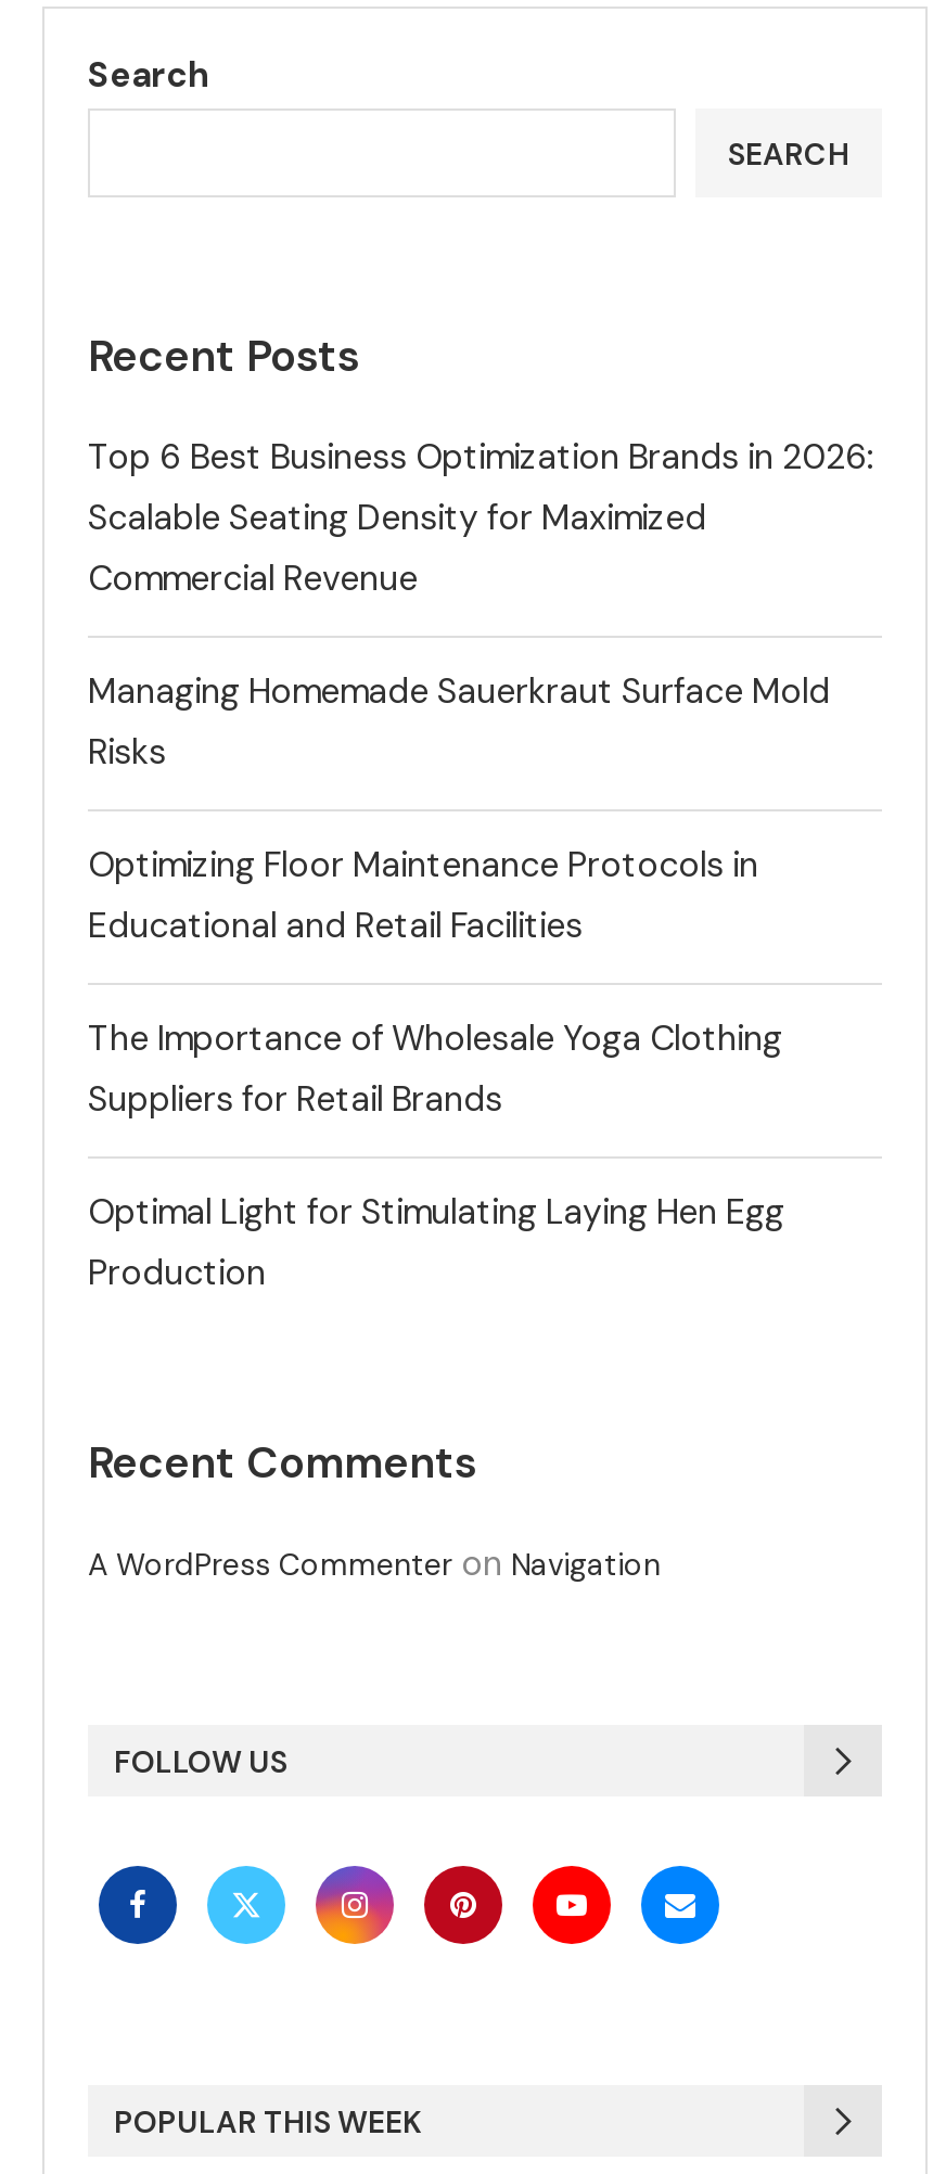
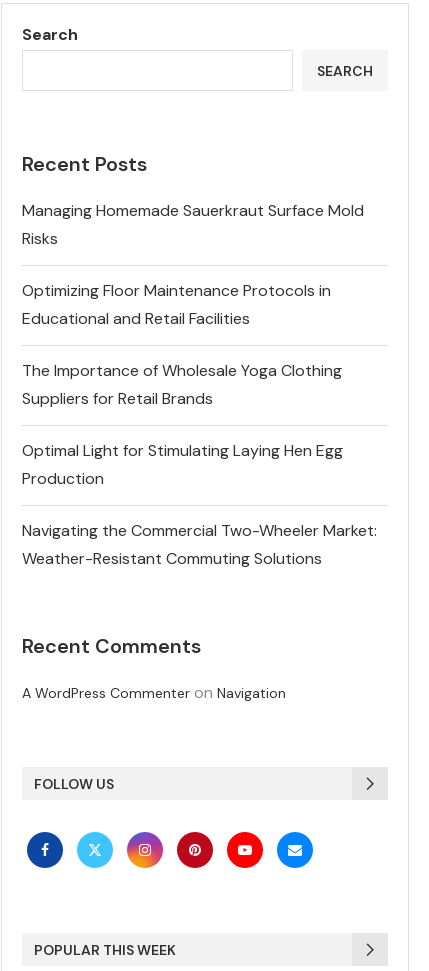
- Top 6 Best Business Optimization Brands in 2026:
- Scalable Seating Density for Maximized
- Commercial Revenue

moved up: Managing Homemade Sauerkraut Surface Mold | Risks | Optimizing Floor Maintenance Protocols in | Educational and Retail Facilities | The Importance of Wholesale Yoga Clothing | Suppliers for Retail Brands | Optimal Light for Stimulating Laying Hen Egg | Production

+ Navigating the Commercial Two-Wheeler Market:
+ Weather-Resistant Commuting Solutions
